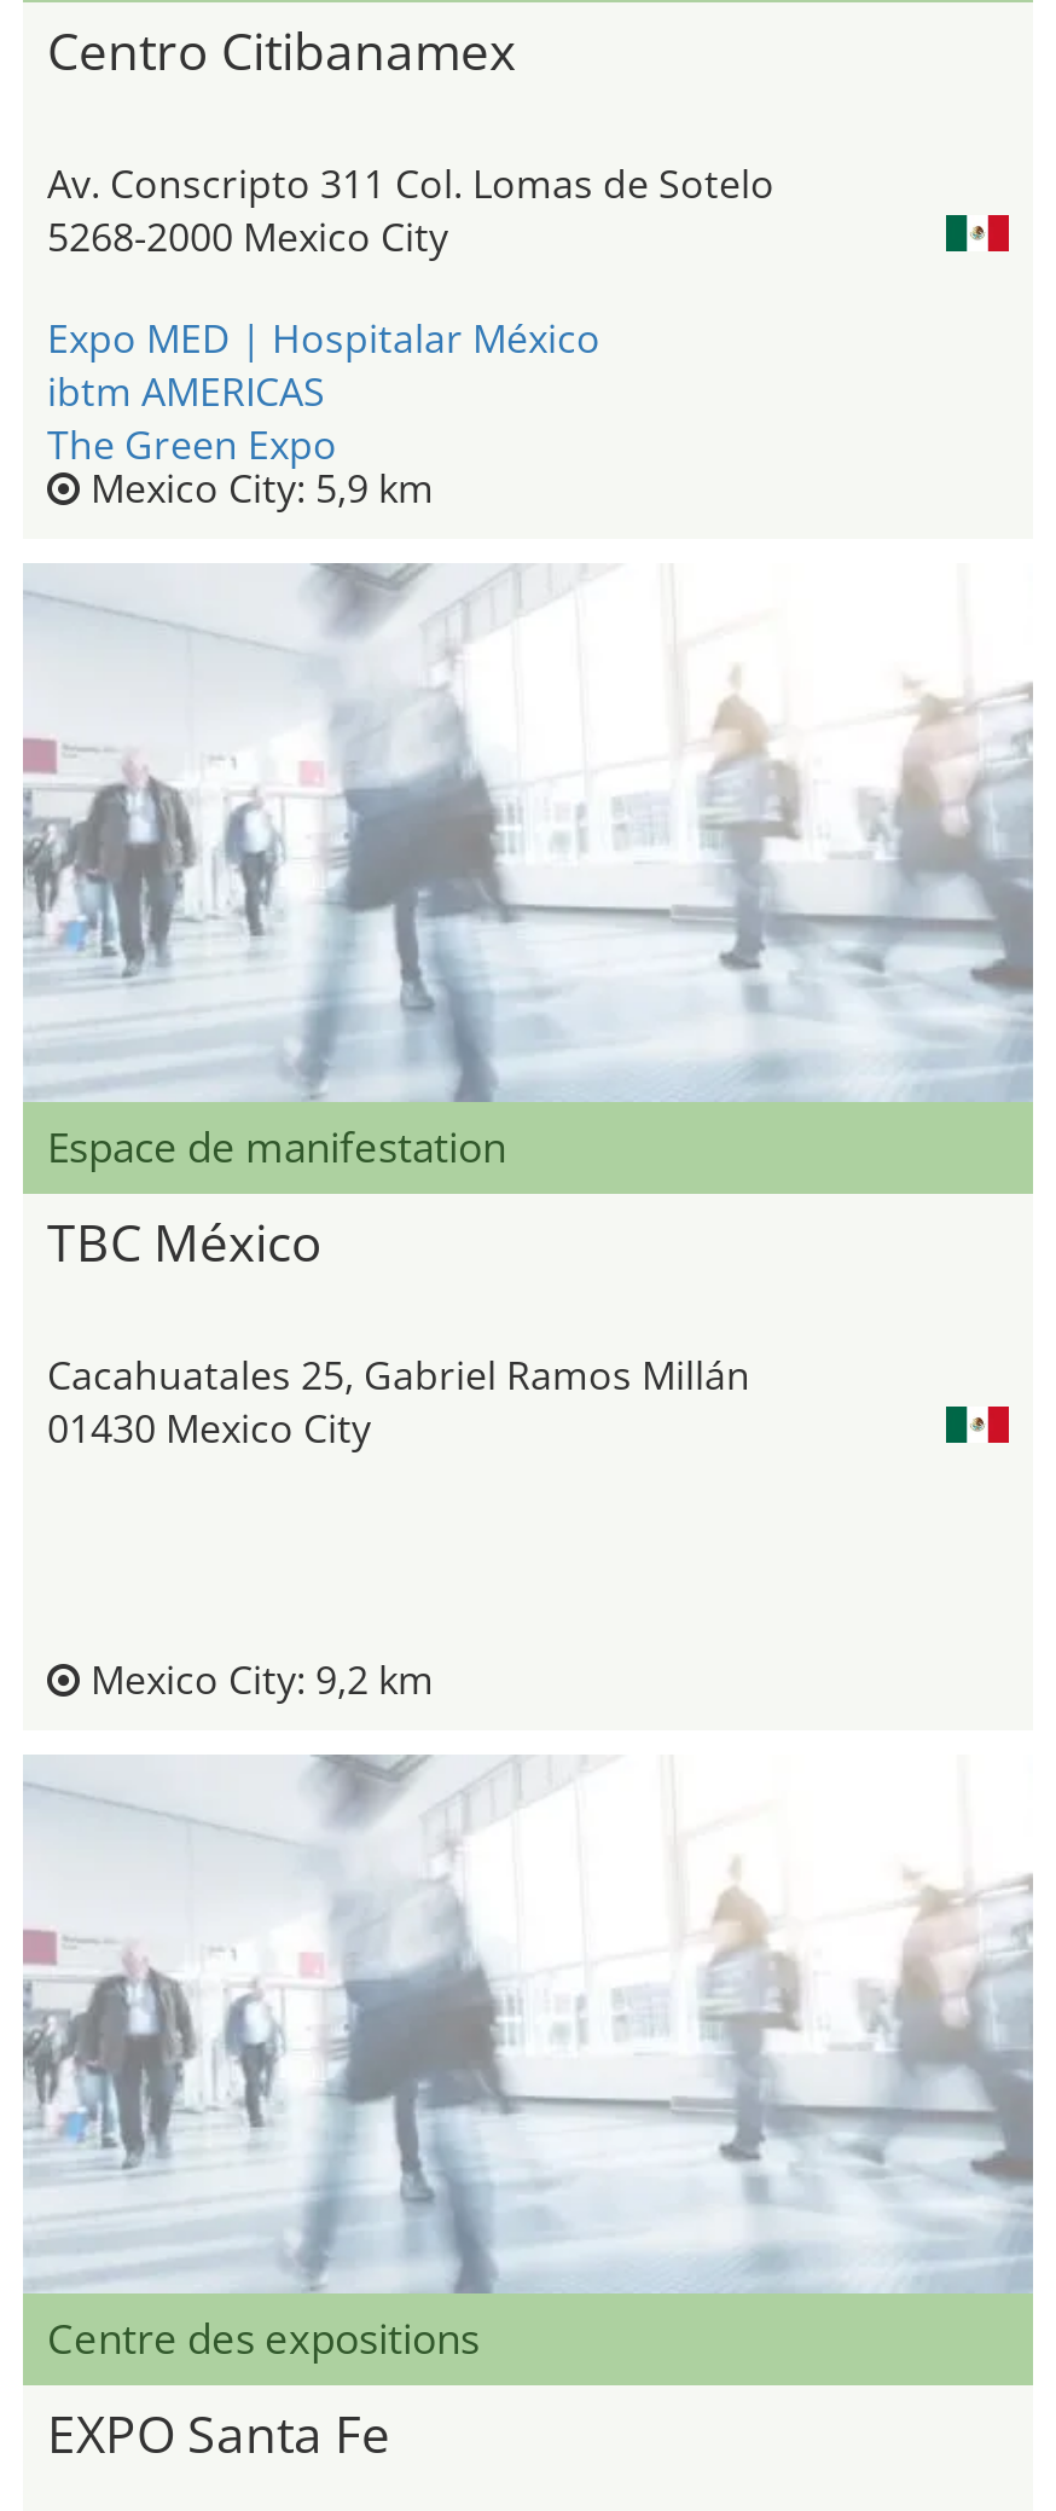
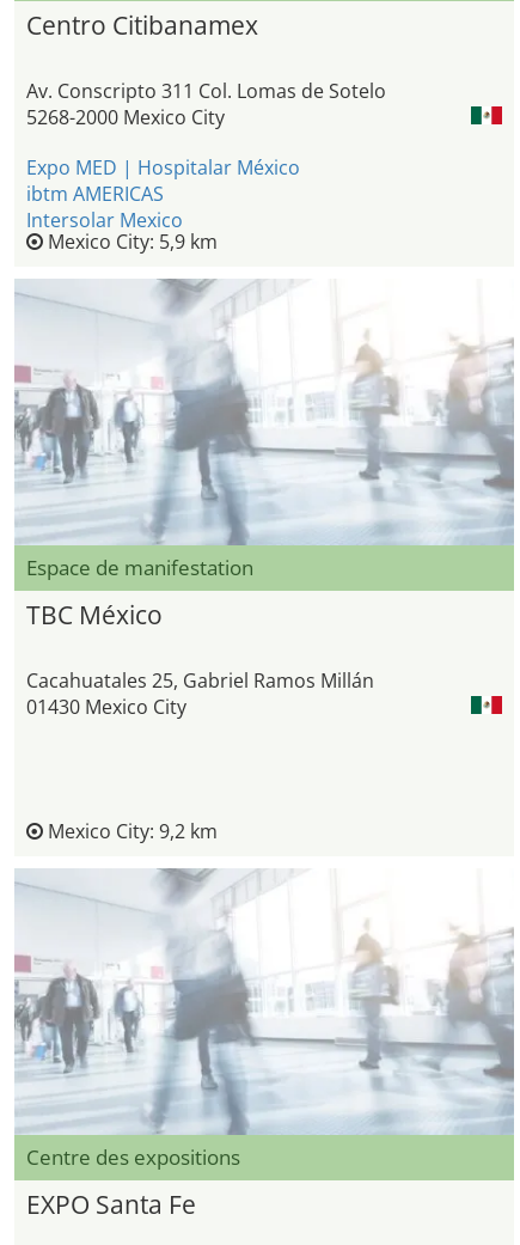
- The Green Expo
+ Intersolar Mexico
